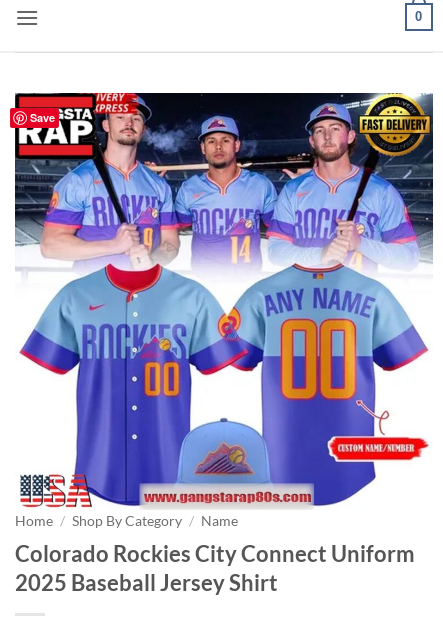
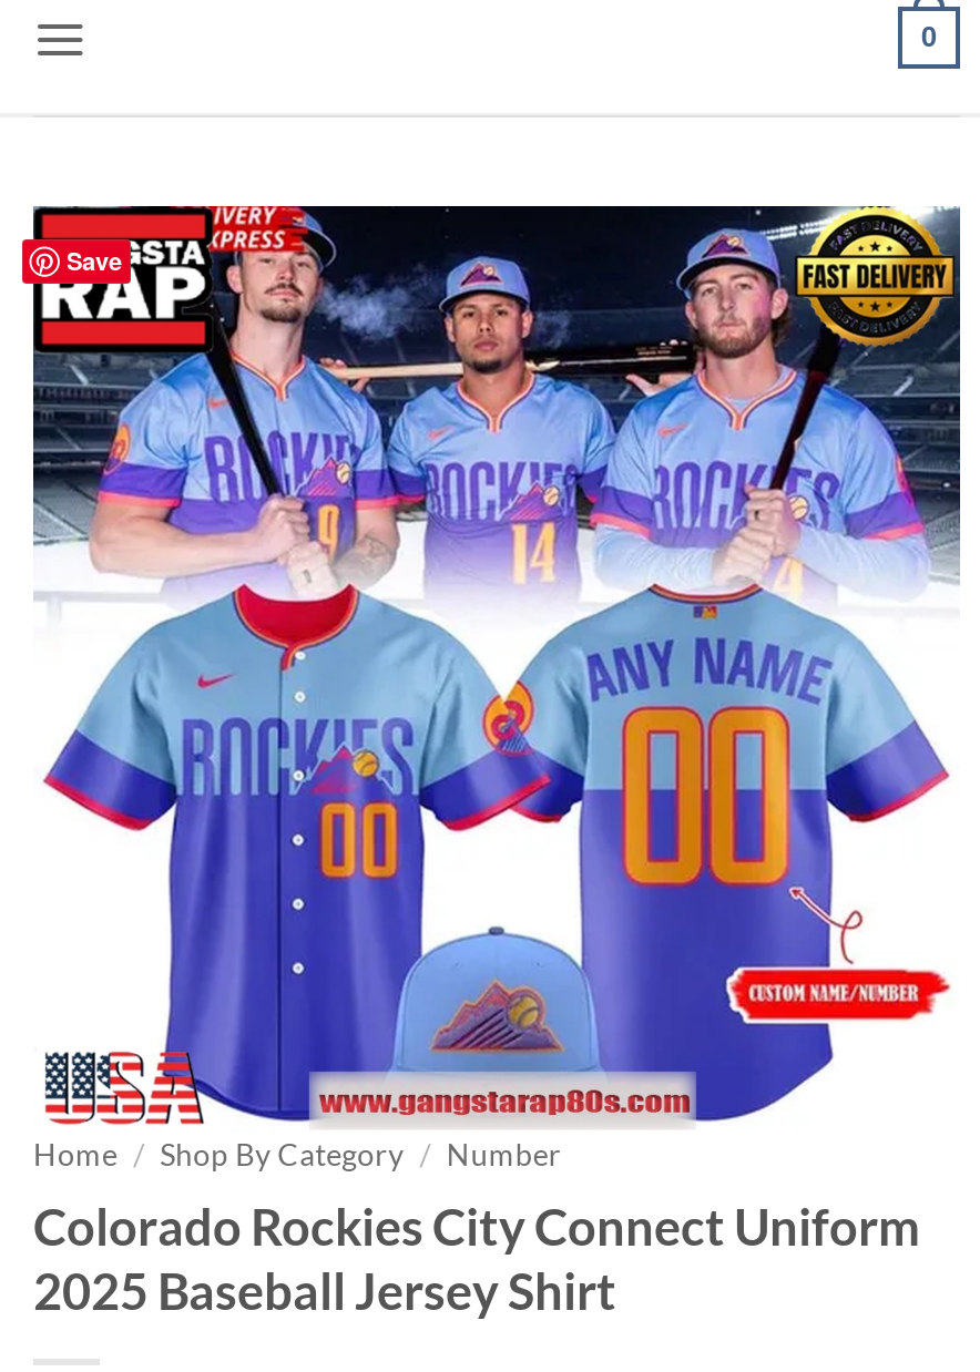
- Home / Shop By Category / Name
+ Home / Shop By Category / Number
